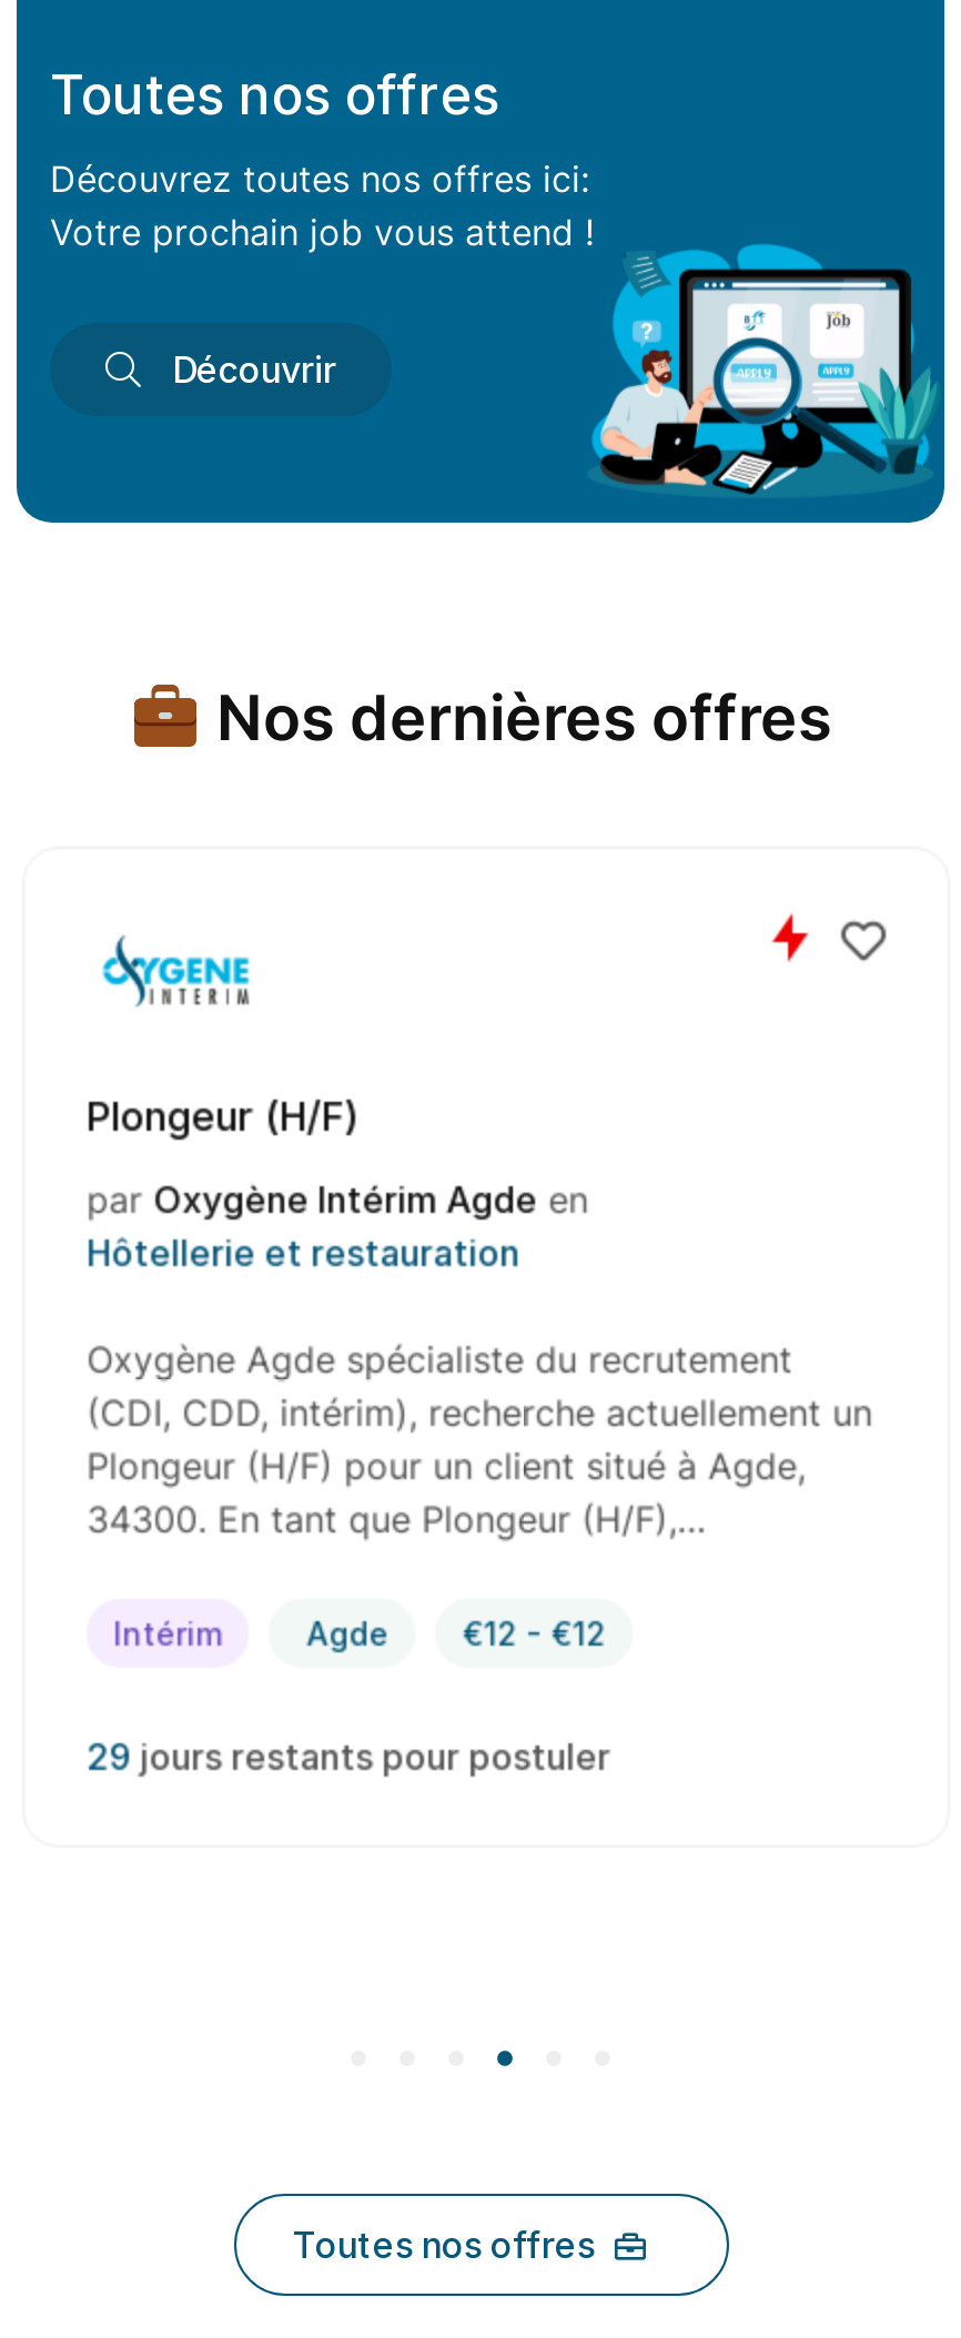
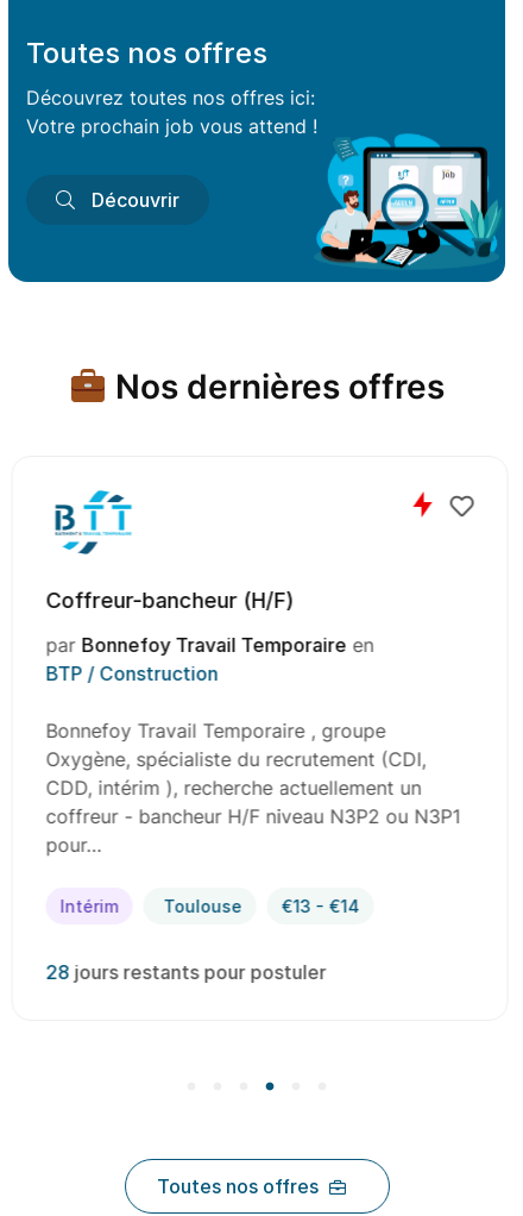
- [image]
- Plongeur (H/F)
+ [image]
+ Coffreur-bancheur (H/F)

- par Oxygène Intérim Agde en
- Hôtellerie et restauration
+ par Bonnefoy Travail Temporaire en
+ BTP / Construction

- Oxygène Agde spécialiste du recrutement
- (CDI, CDD, intérim), recherche actuellement un
- Plongeur (H/F) pour un client situé à Agde,
- 34300. En tant que Plongeur (H/F),…
+ Bonnefoy Travail Temporaire , groupe
+ Oxygène, spécialiste du recrutement (CDI,
+ CDD, intérim ), recherche actuellement un
+ coffreur - bancheur H/F niveau N3P2 ou N3P1
+ pour…

moved down: Intérim

- Agde
- €12 - €12
+ Toulouse
+ €13 - €14

- 29 jours restants pour postuler
+ 28 jours restants pour postuler
